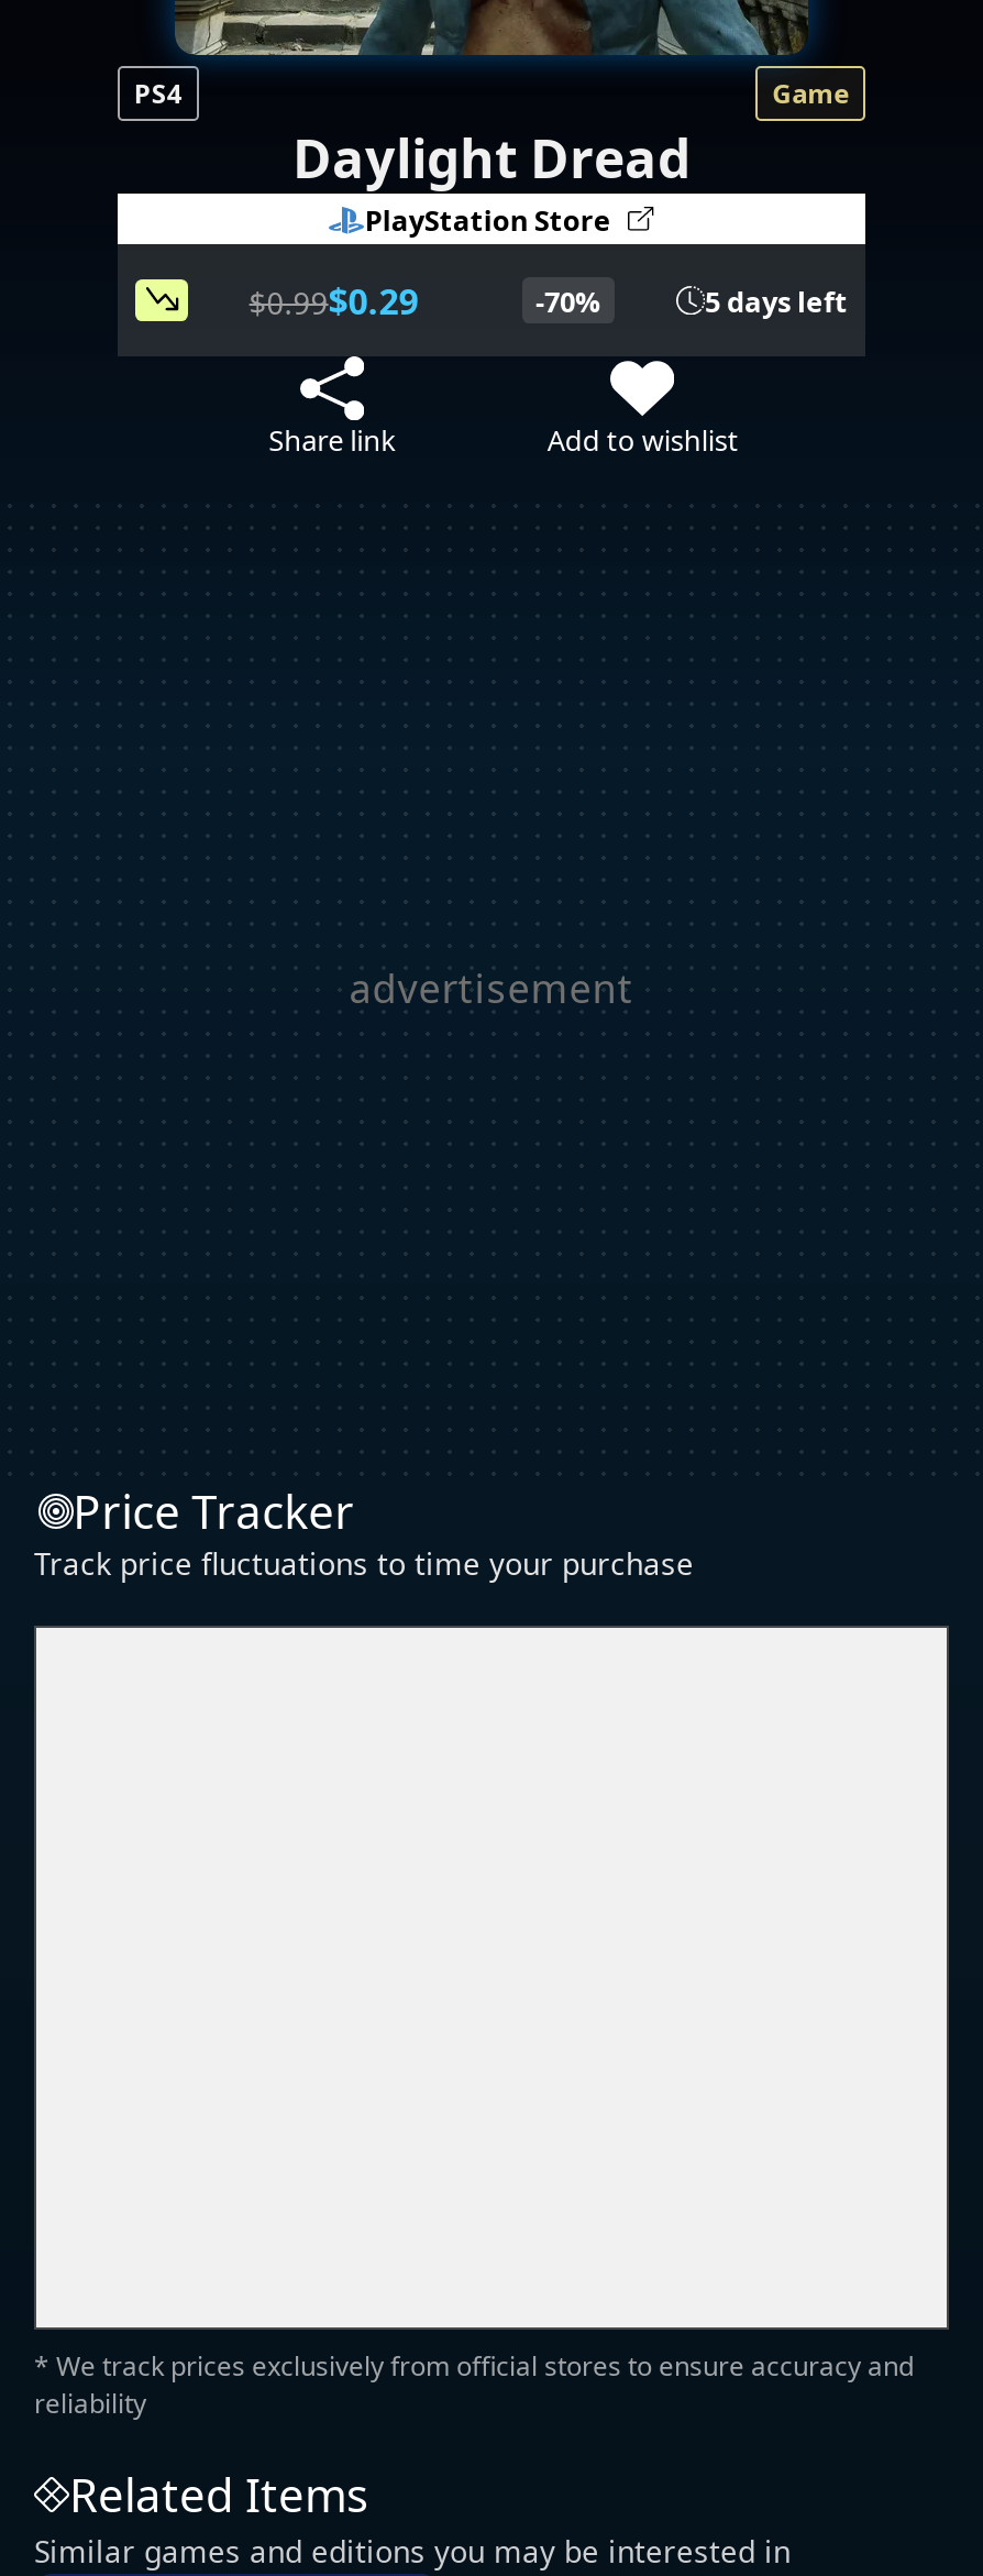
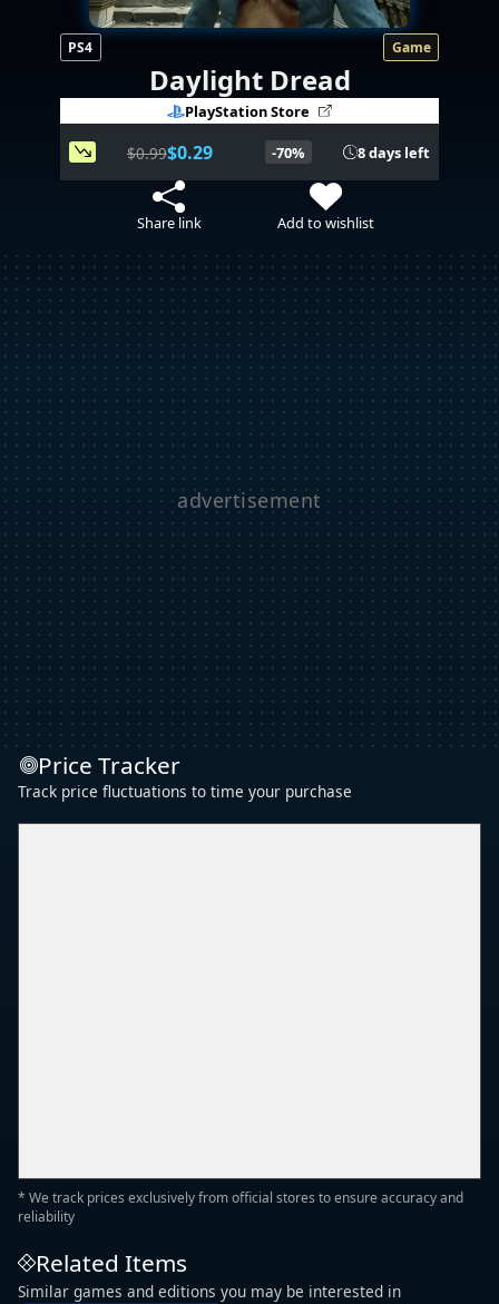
- 5 days left
+ 8 days left
